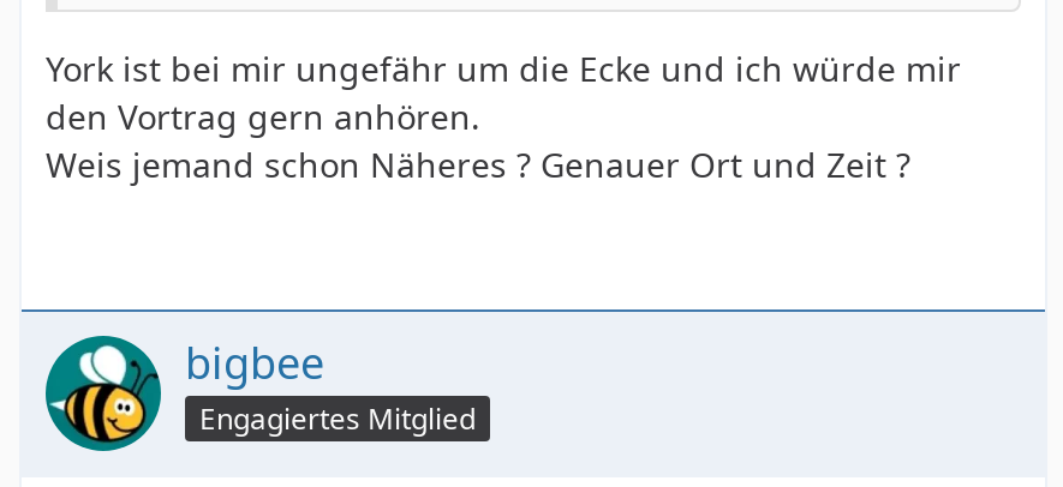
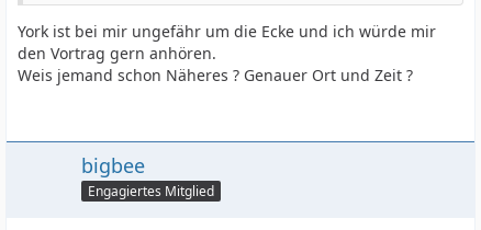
- [image]
